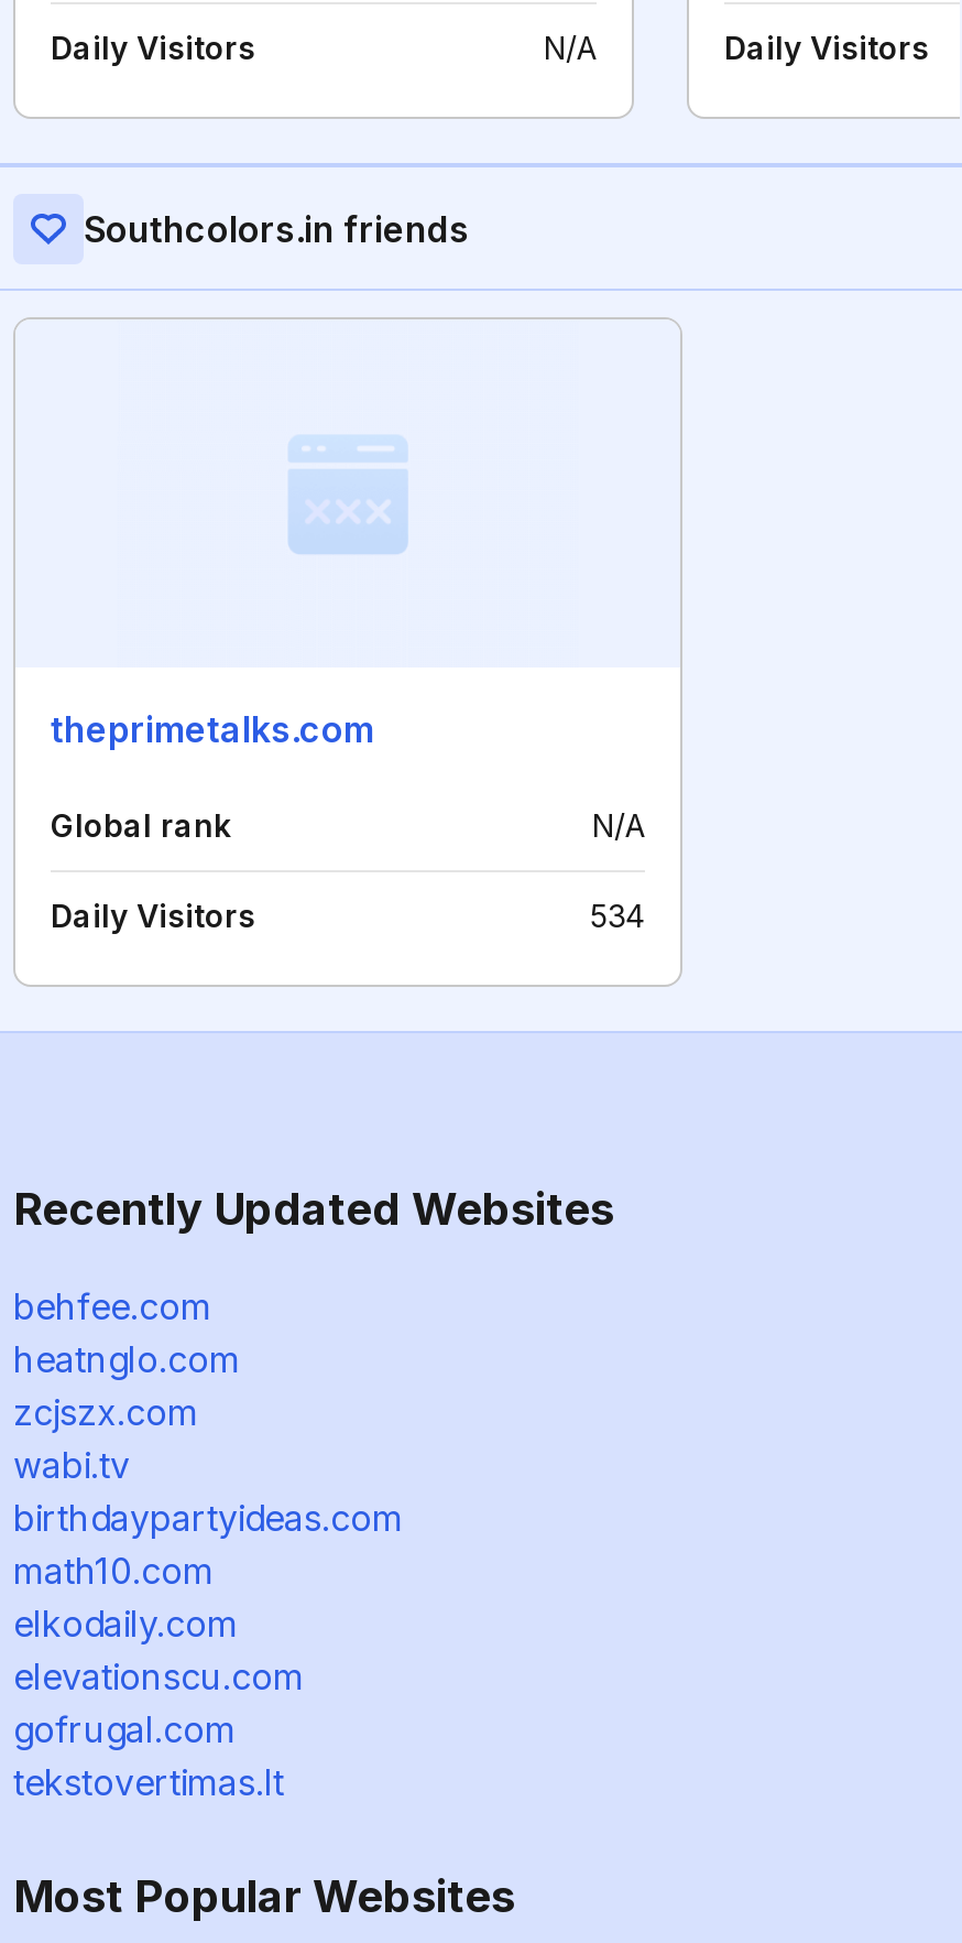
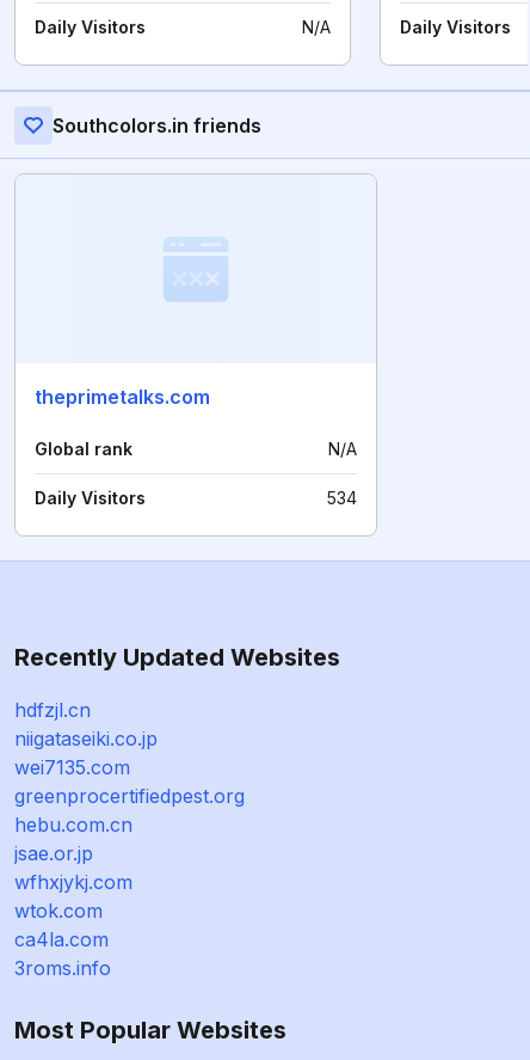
- behfee.com
- heatnglo.com
- zcjszx.com
- wabi.tv
- birthdaypartyideas.com
- math10.com
- elkodaily.com
- elevationscu.com
- gofrugal.com
- tekstovertimas.lt
+ hdfzjl.cn
+ niigataseiki.co.jp
+ wei7135.com
+ greenprocertifiedpest.org
+ hebu.com.cn
+ jsae.or.jp
+ wfhxjykj.com
+ wtok.com
+ ca4la.com
+ 3roms.info
